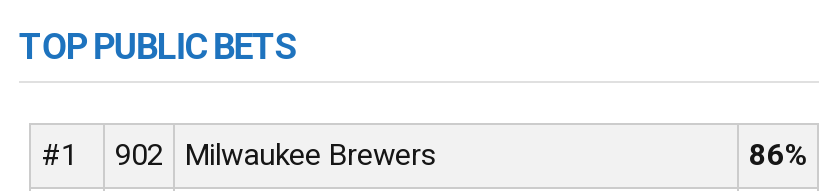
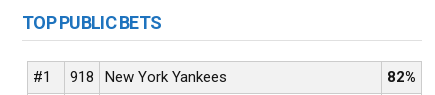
- 902
- Milwaukee Brewers
- 86%
+ 918
+ New York Yankees
+ 82%
